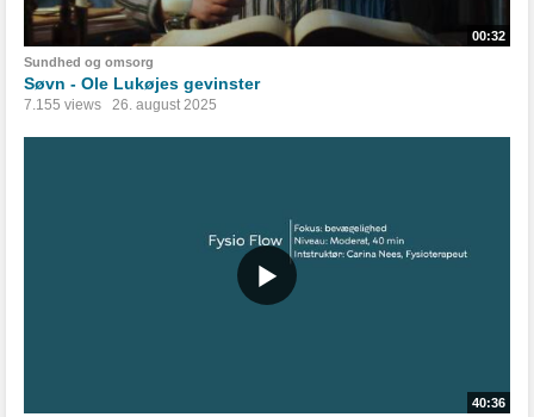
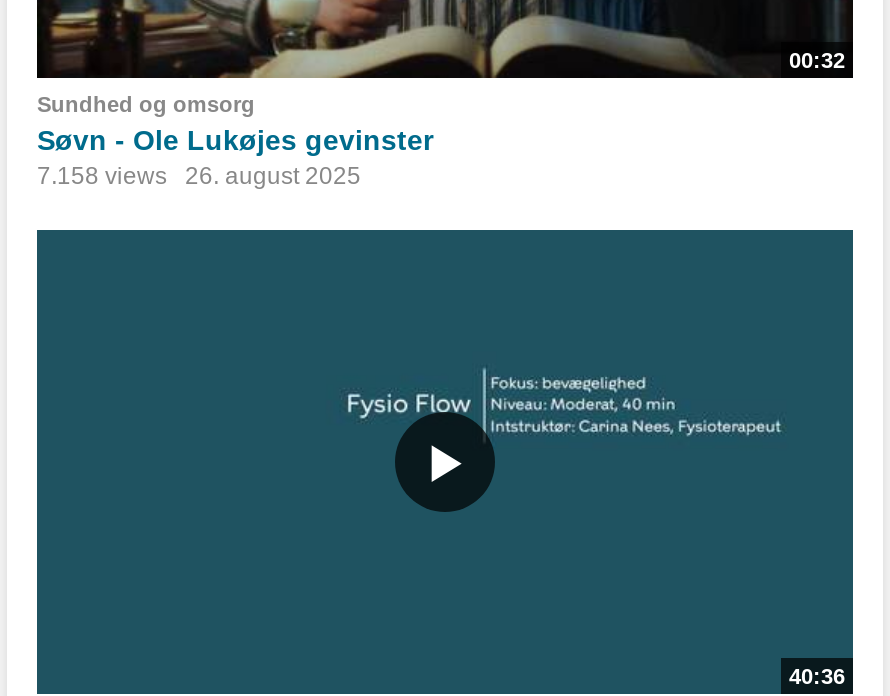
- 7.155 views 26. august 2025
+ 7.158 views 26. august 2025
